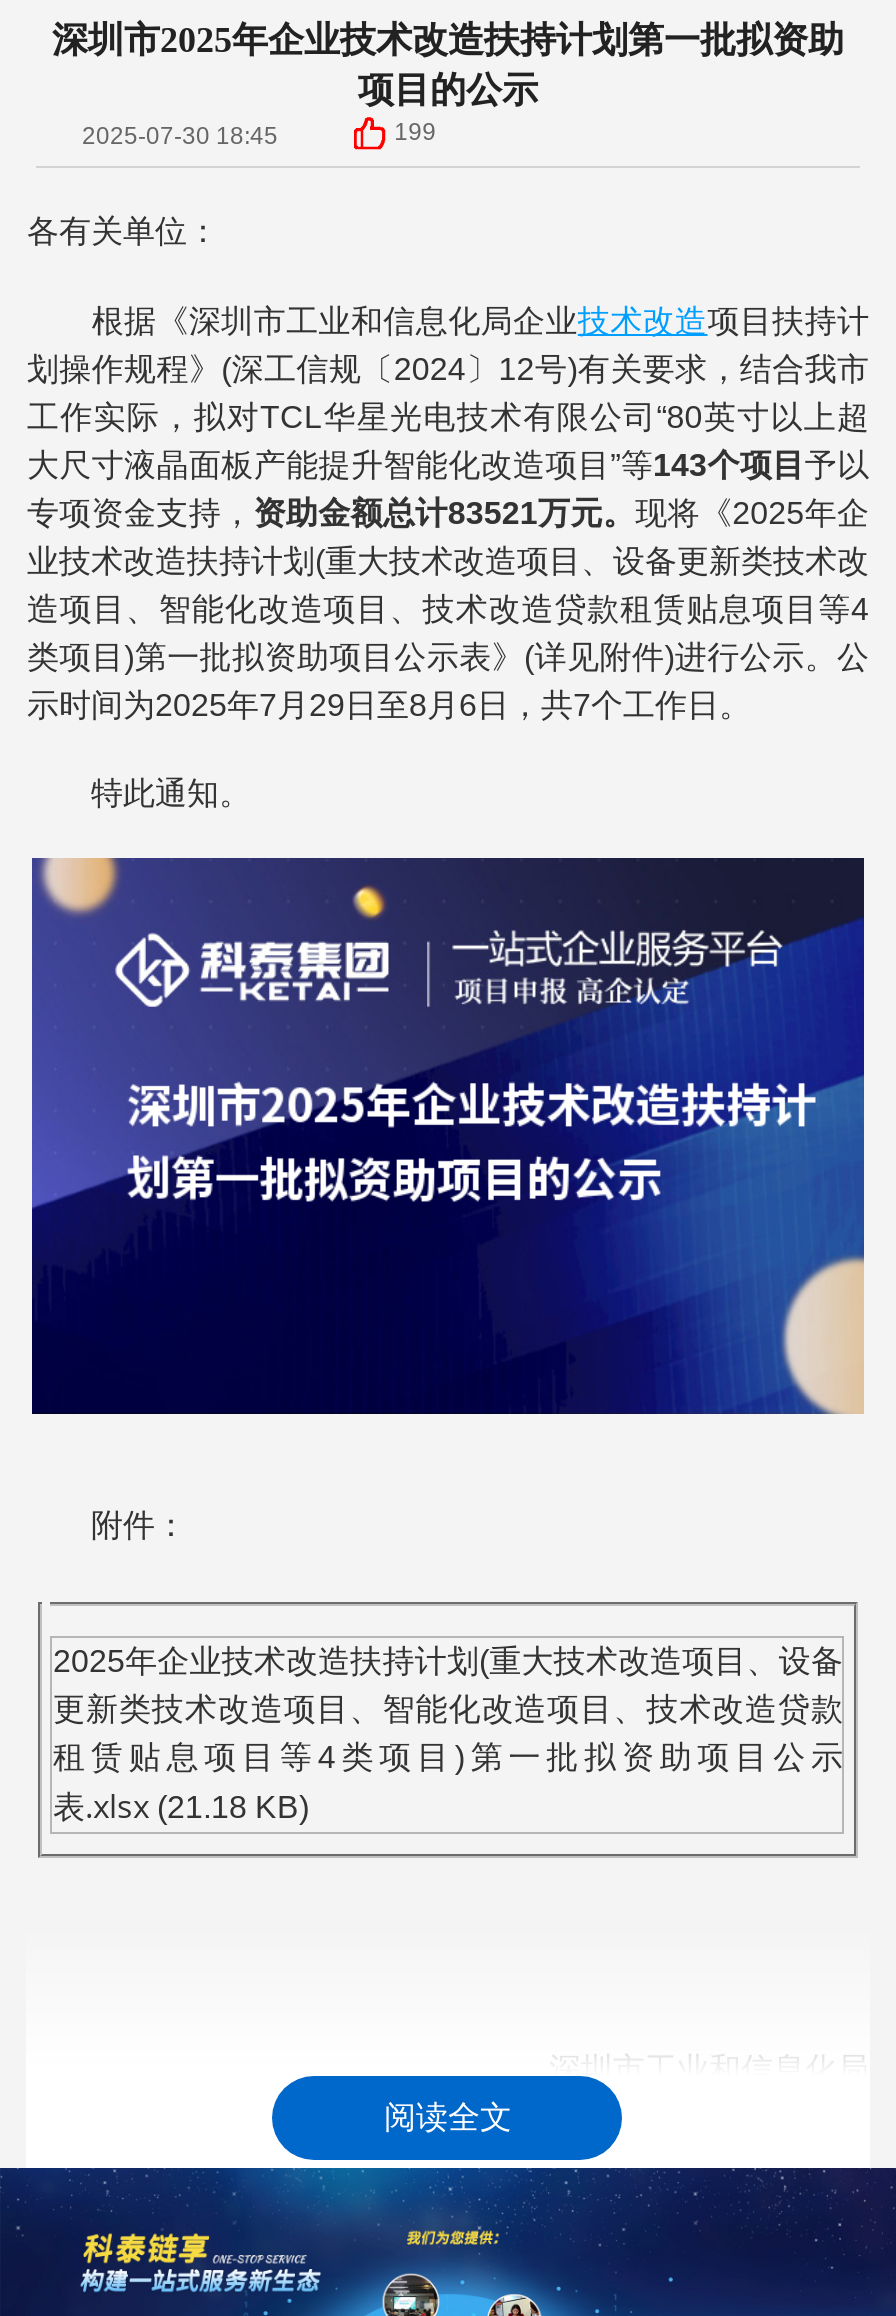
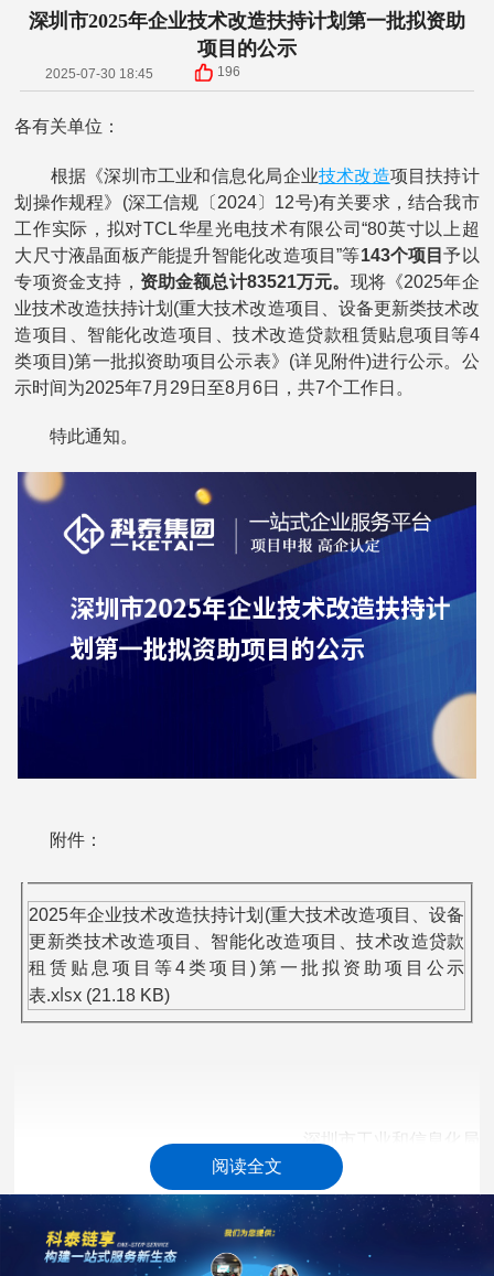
- 199
+ 196
